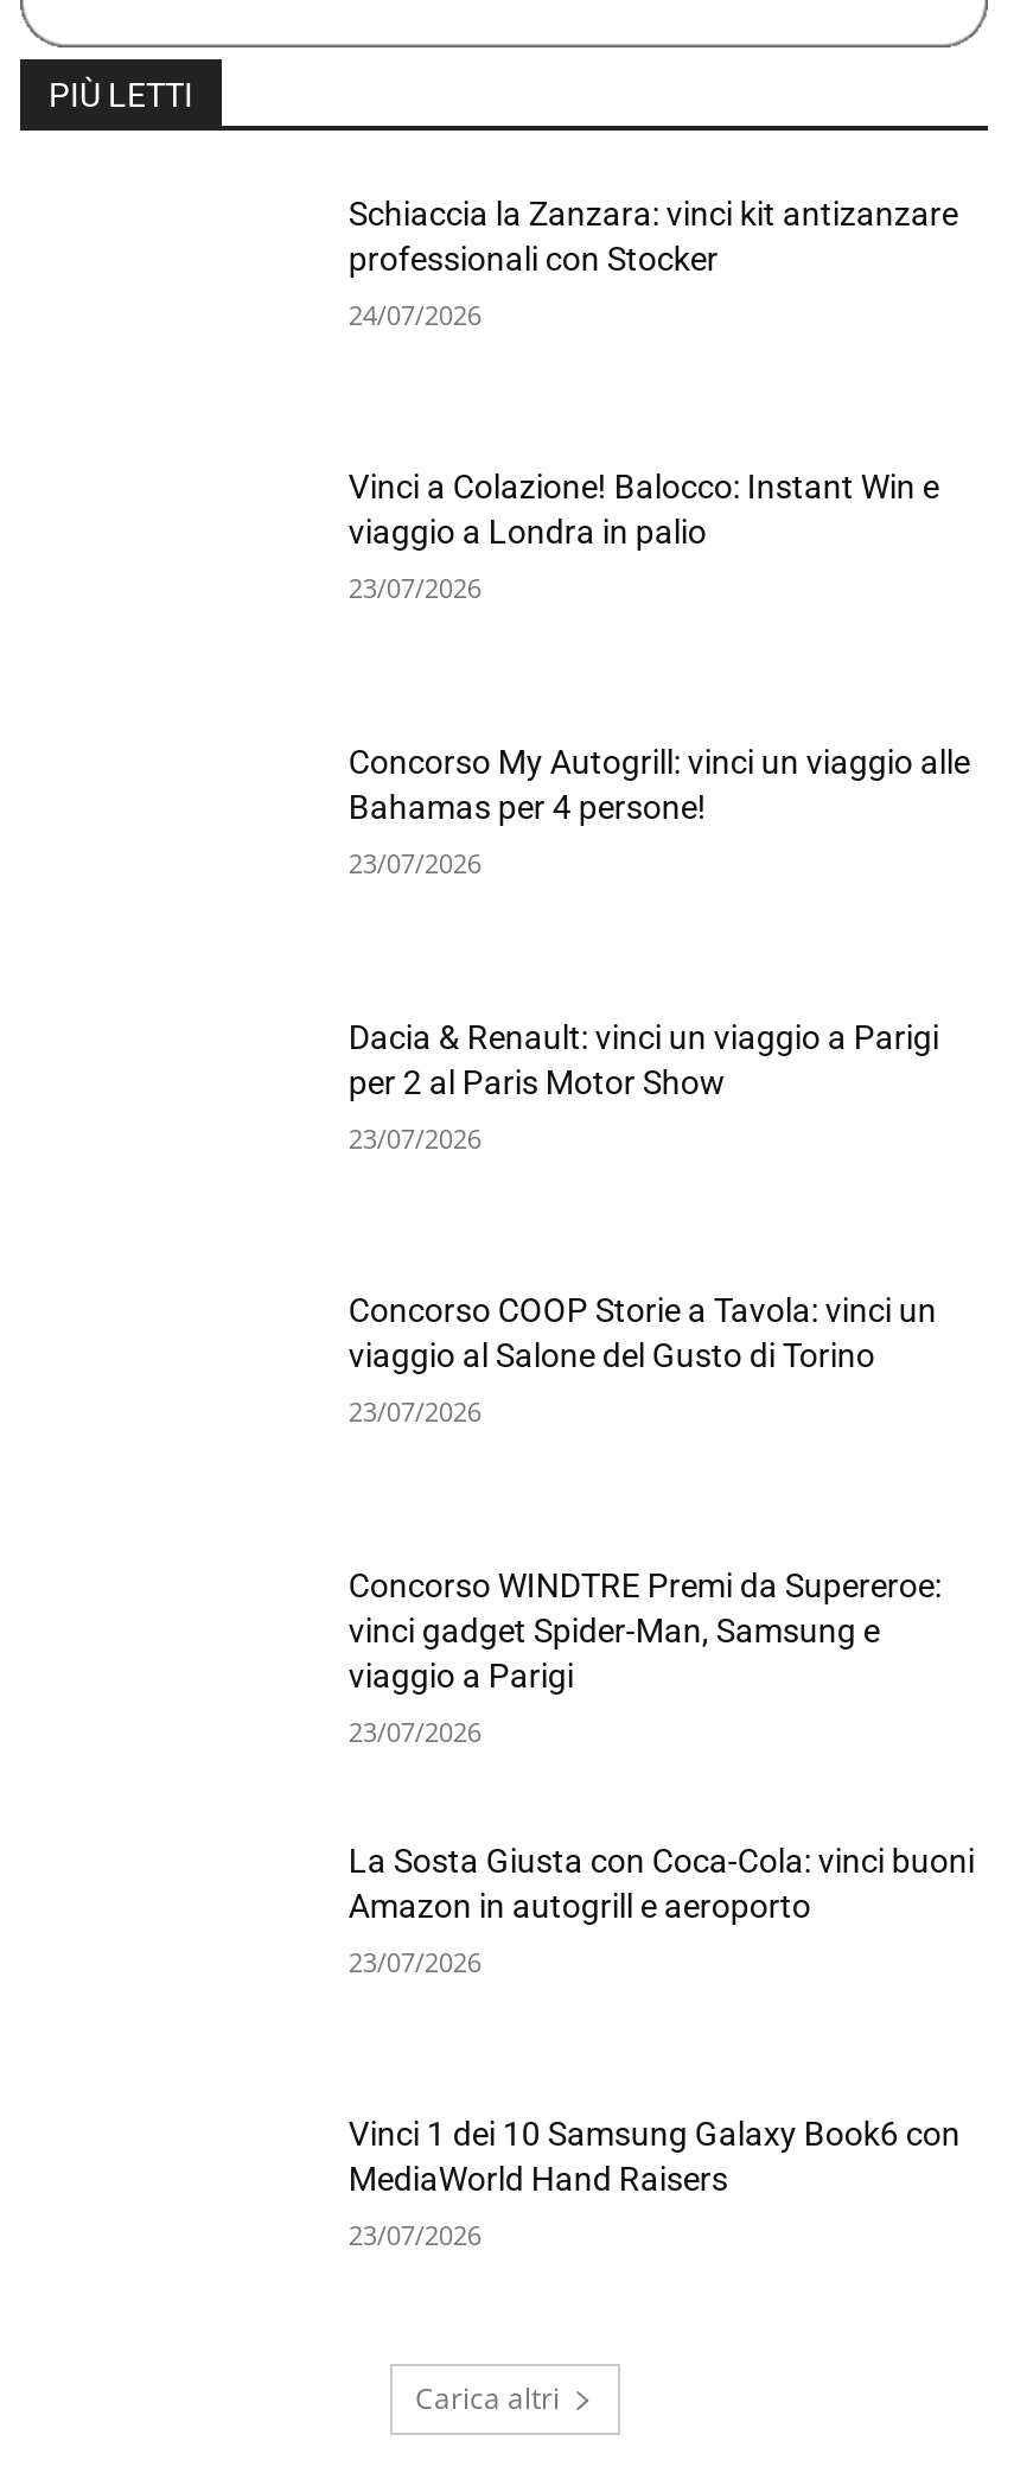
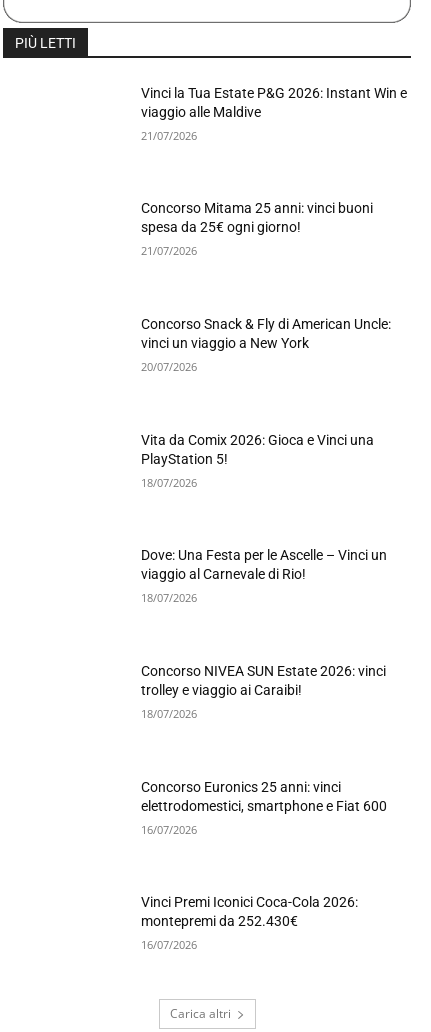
- Schiaccia la Zanzara: vinci kit antizanzare
- professionali con Stocker
+ Vinci la Tua Estate P&G 2026: Instant Win e
+ viaggio alle Maldive

- 24/07/2026
+ 21/07/2026

- Vinci a Colazione! Balocco: Instant Win e
- viaggio a Londra in palio
+ Concorso Mitama 25 anni: vinci buoni
+ spesa da 25€ ogni giorno!

- 23/07/2026
+ 21/07/2026

- Concorso My Autogrill: vinci un viaggio alle
- Bahamas per 4 persone!
+ Concorso Snack & Fly di American Uncle:
+ vinci un viaggio a New York

- 23/07/2026
+ 20/07/2026

- Dacia & Renault: vinci un viaggio a Parigi
- per 2 al Paris Motor Show
+ Vita da Comix 2026: Gioca e Vinci una
+ PlayStation 5!

- 23/07/2026
+ 18/07/2026

- Concorso COOP Storie a Tavola: vinci un
- viaggio al Salone del Gusto di Torino
+ Dove: Una Festa per le Ascelle – Vinci un
+ viaggio al Carnevale di Rio!

- 23/07/2026
+ 18/07/2026

- Concorso WINDTRE Premi da Supereroe:
- vinci gadget Spider-Man, Samsung e
- viaggio a Parigi
+ Concorso NIVEA SUN Estate 2026: vinci
+ trolley e viaggio ai Caraibi!

- 23/07/2026
+ 18/07/2026

- La Sosta Giusta con Coca-Cola: vinci buoni
- Amazon in autogrill e aeroporto
+ Concorso Euronics 25 anni: vinci
+ elettrodomestici, smartphone e Fiat 600

- 23/07/2026
+ 16/07/2026

- Vinci 1 dei 10 Samsung Galaxy Book6 con
- MediaWorld Hand Raisers
+ Vinci Premi Iconici Coca-Cola 2026:
+ montepremi da 252.430€

- 23/07/2026
+ 16/07/2026
